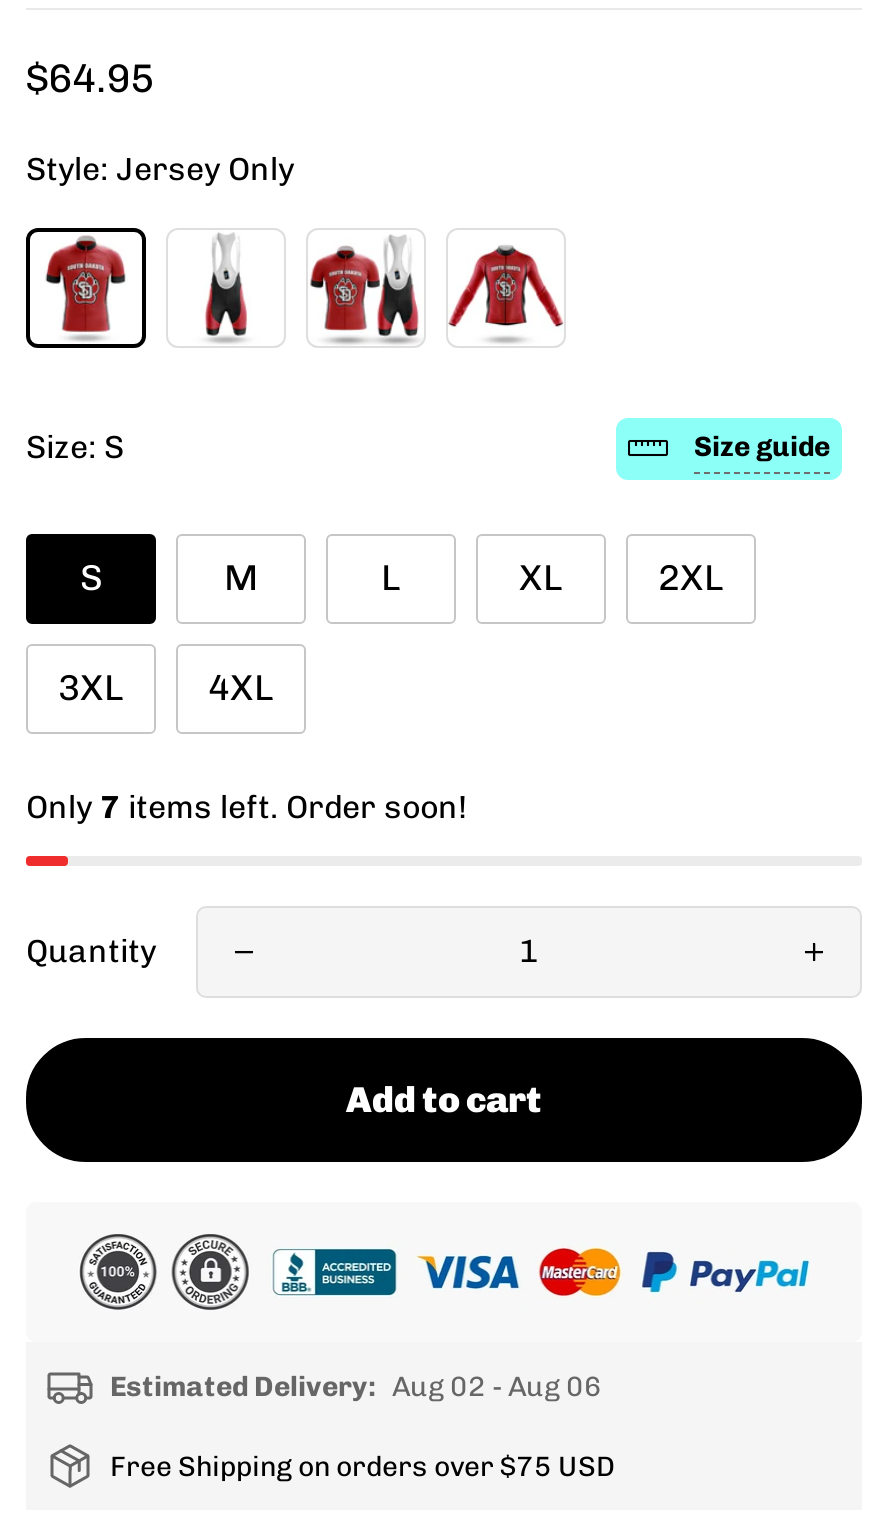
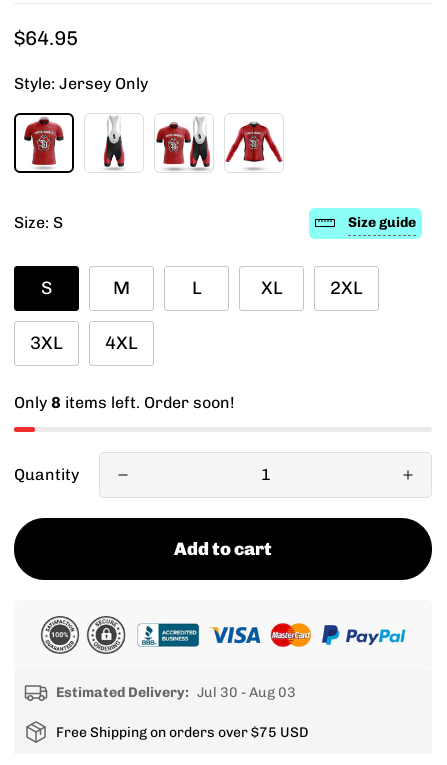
- Only 7 items left. Order soon!
+ Only 8 items left. Order soon!

- Estimated Delivery: Aug 02 - Aug 06
+ Estimated Delivery: Jul 30 - Aug 03
